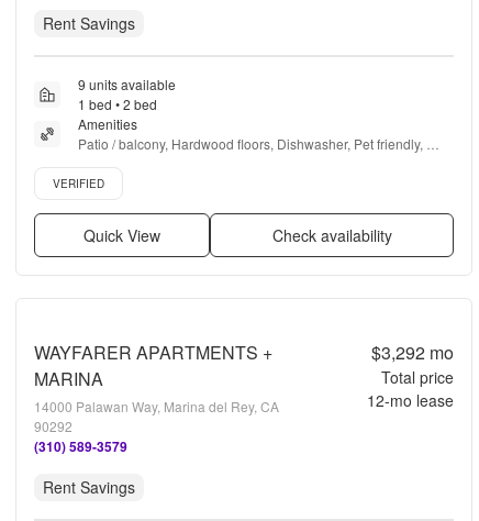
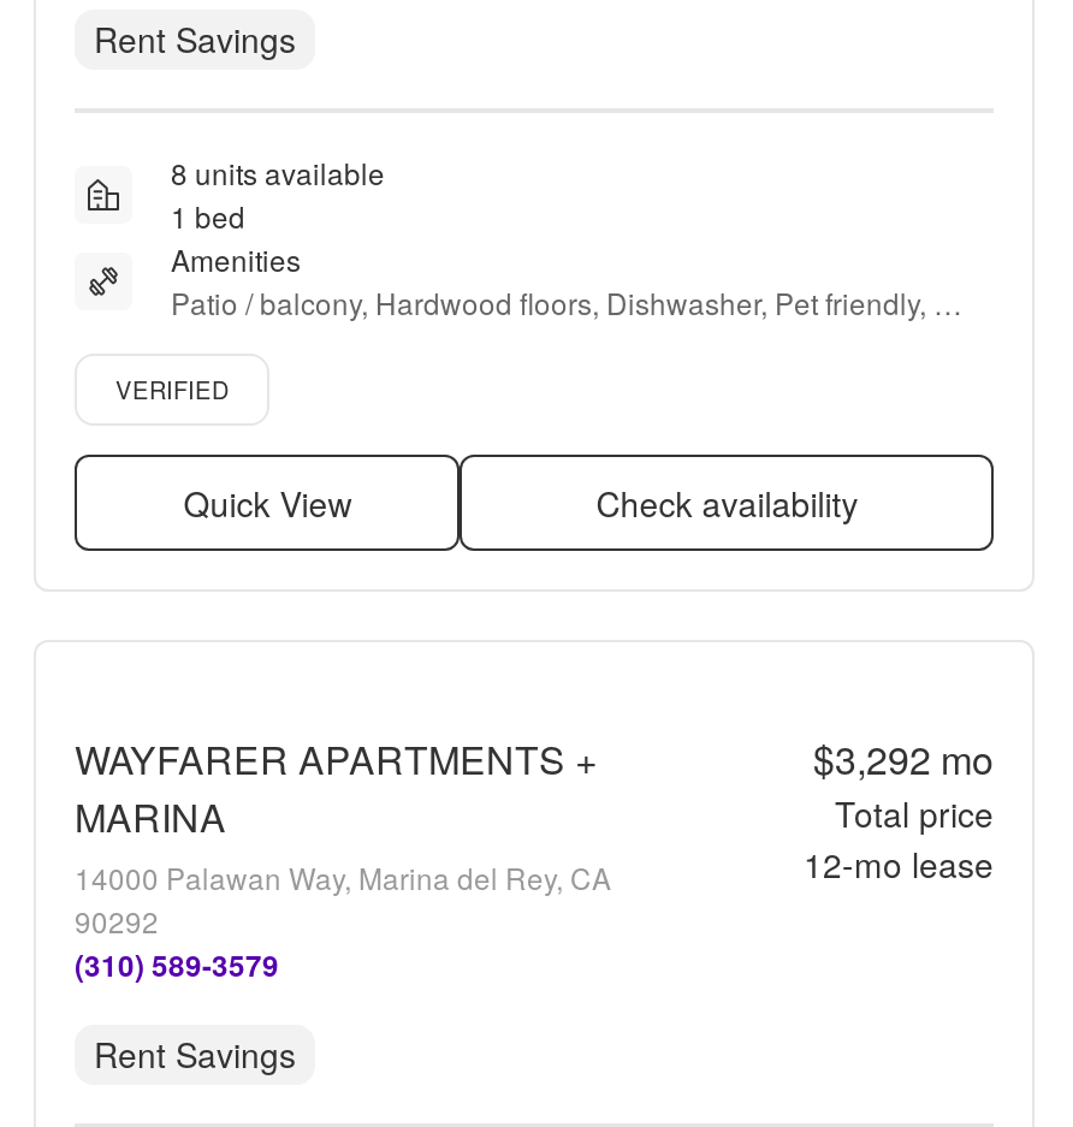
- 9 units available
- 1 bed • 2 bed
+ 8 units available
+ 1 bed
